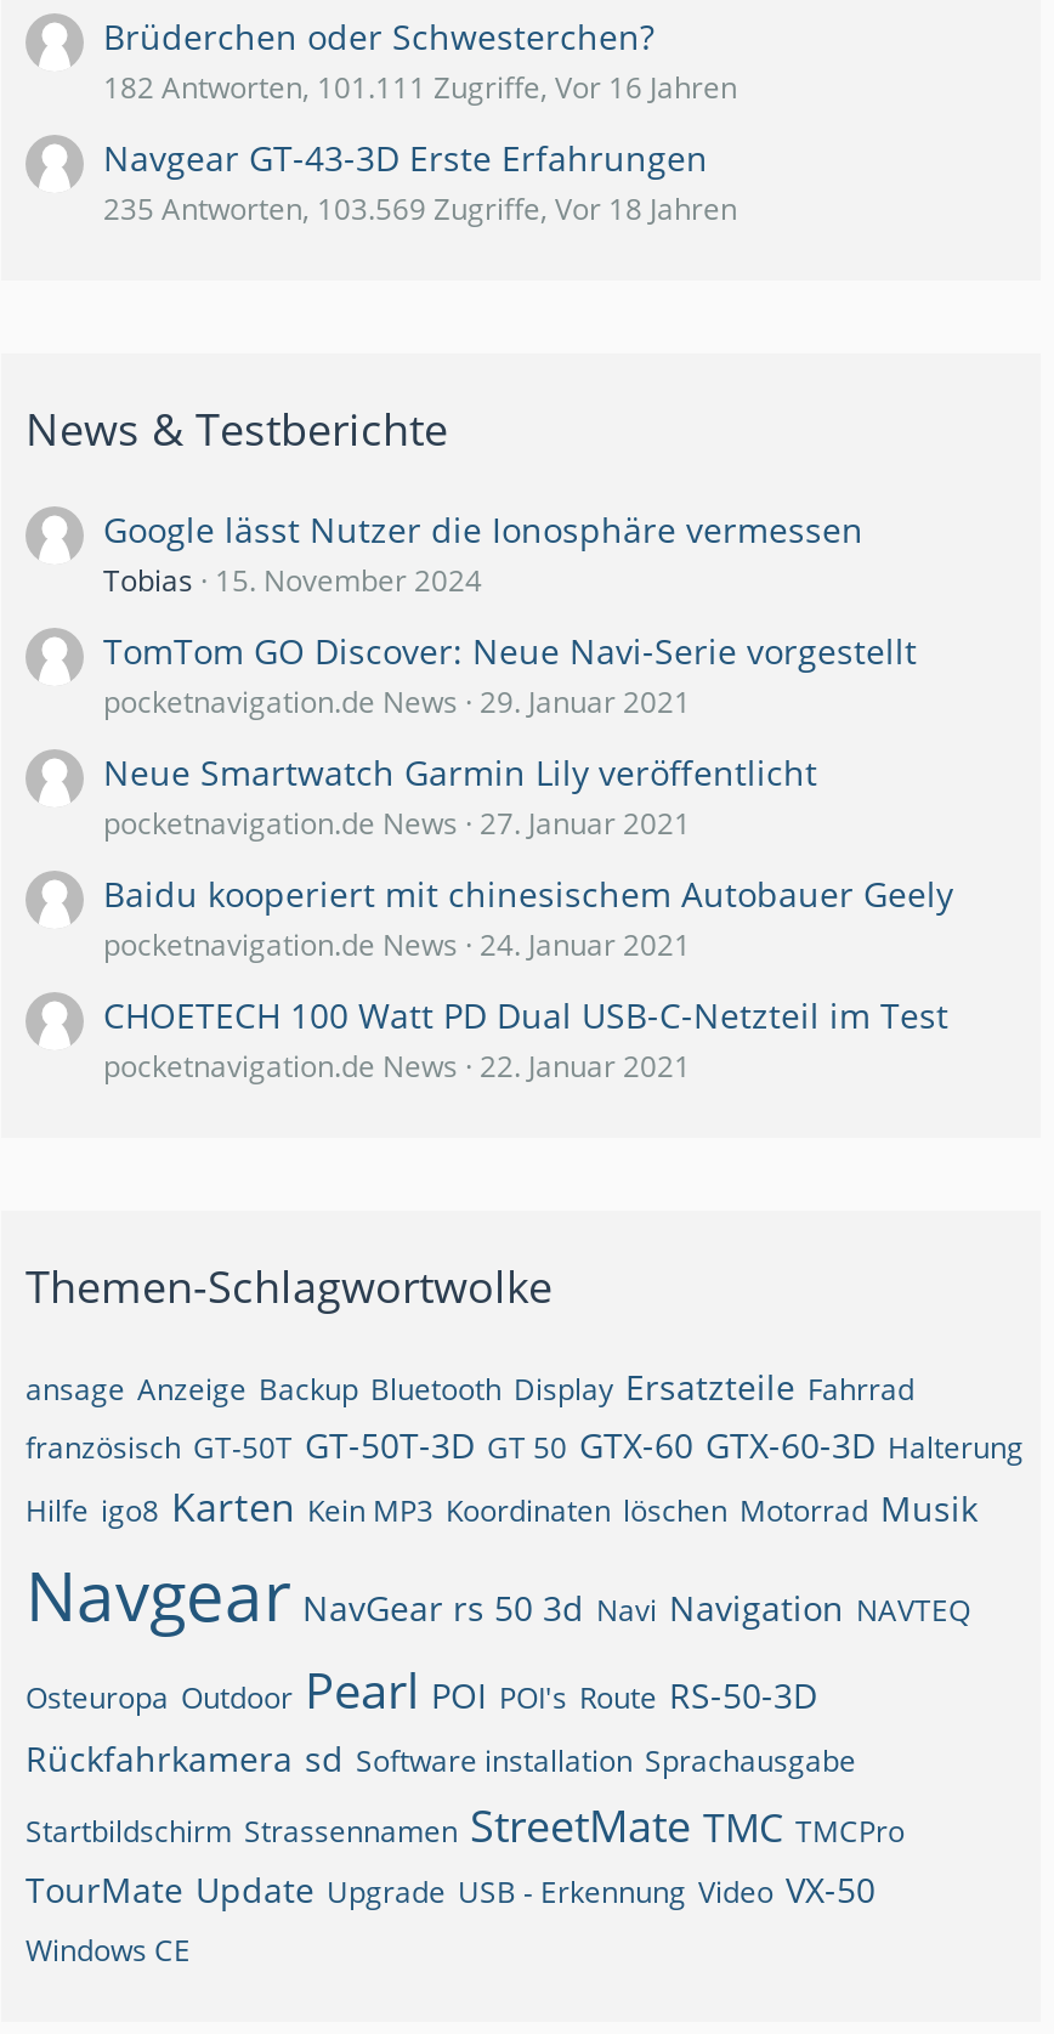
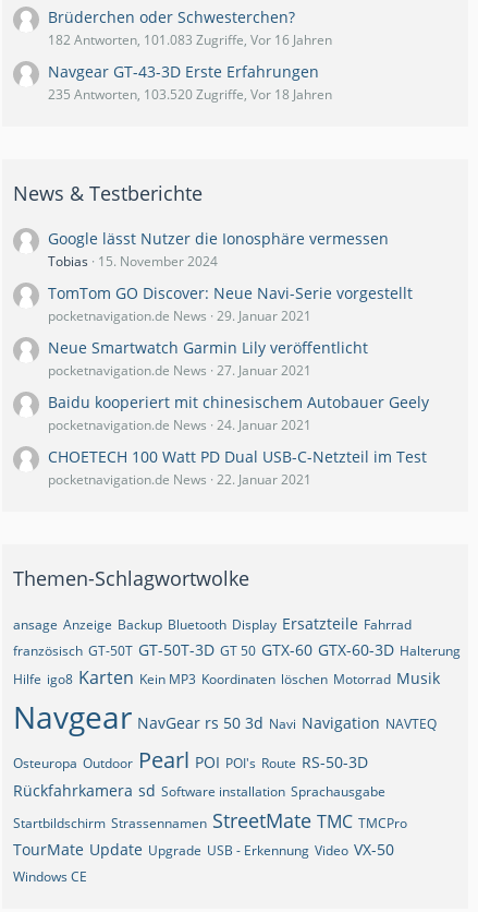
- 182 Antworten, 101.111 Zugriffe, Vor 16 Jahren
+ 182 Antworten, 101.083 Zugriffe, Vor 16 Jahren

- 235 Antworten, 103.569 Zugriffe, Vor 18 Jahren
+ 235 Antworten, 103.520 Zugriffe, Vor 18 Jahren
